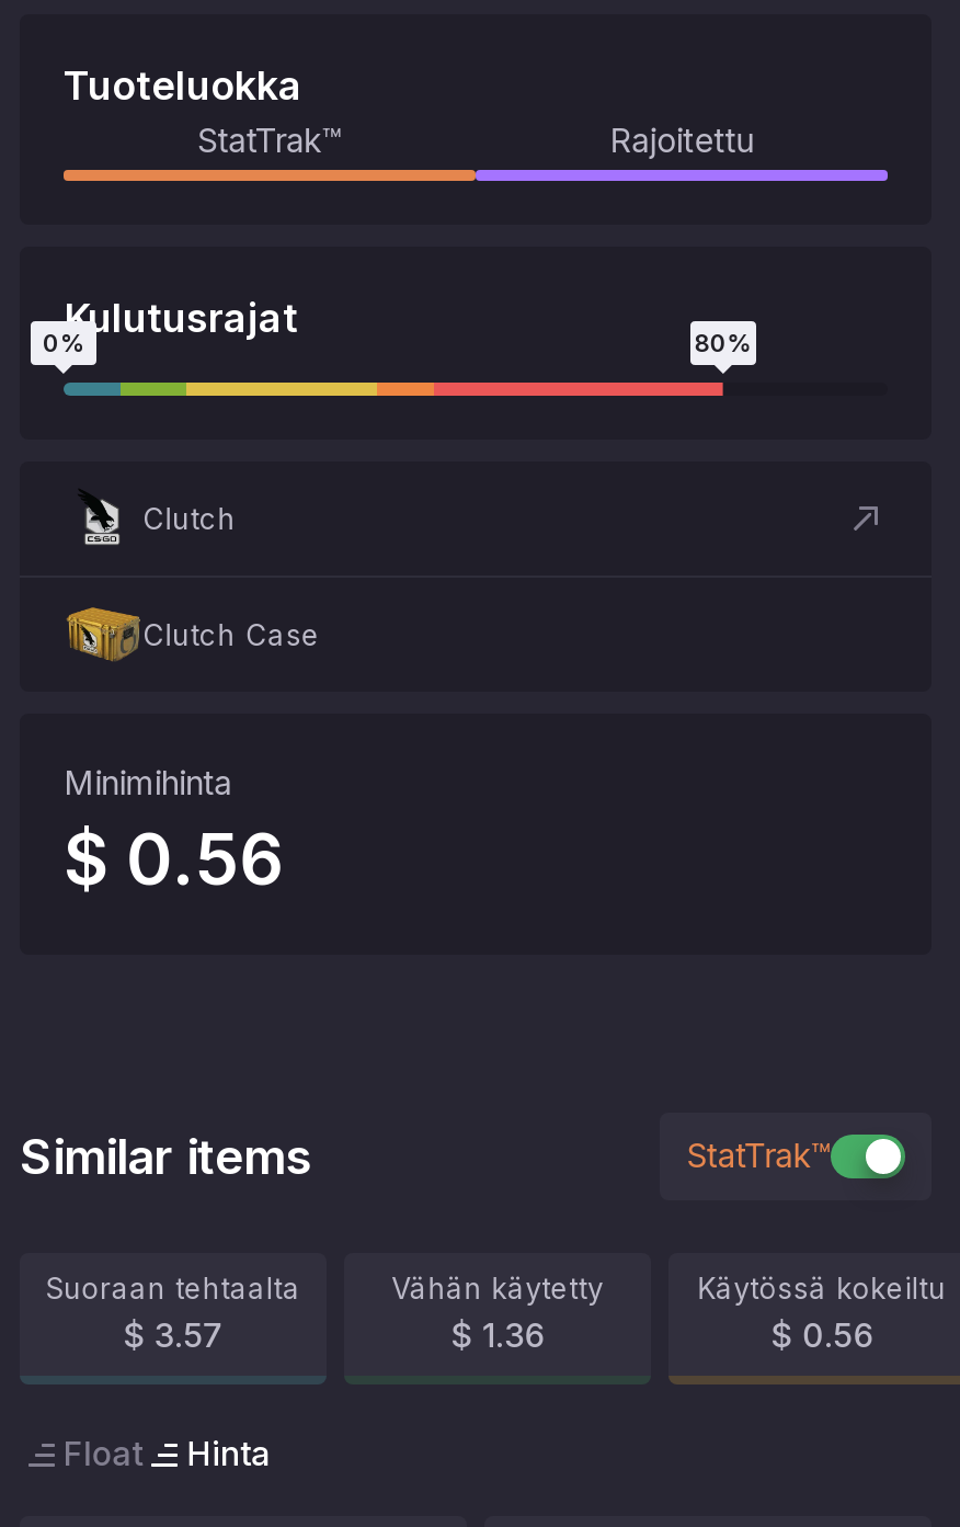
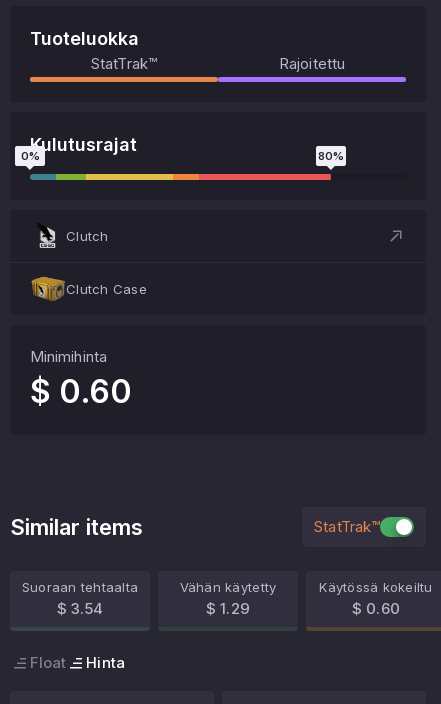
- $ 0.56
+ $ 0.60

- $ 3.57
+ $ 3.54

- $ 1.36
+ $ 1.29

- $ 0.56
+ $ 0.60
